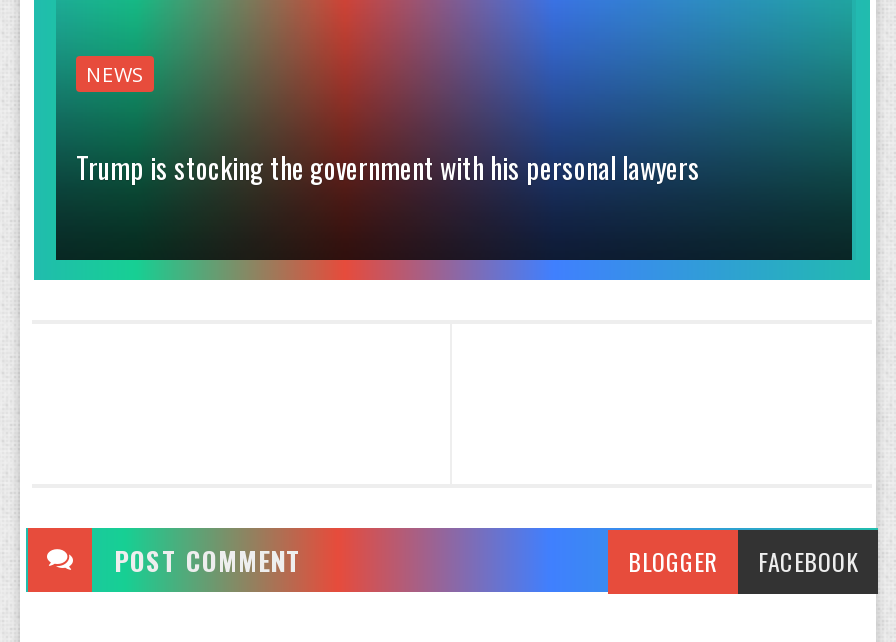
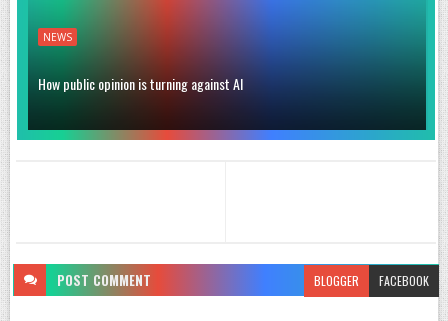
- Trump is stocking the government with his personal lawyers
+ How public opinion is turning against AI
